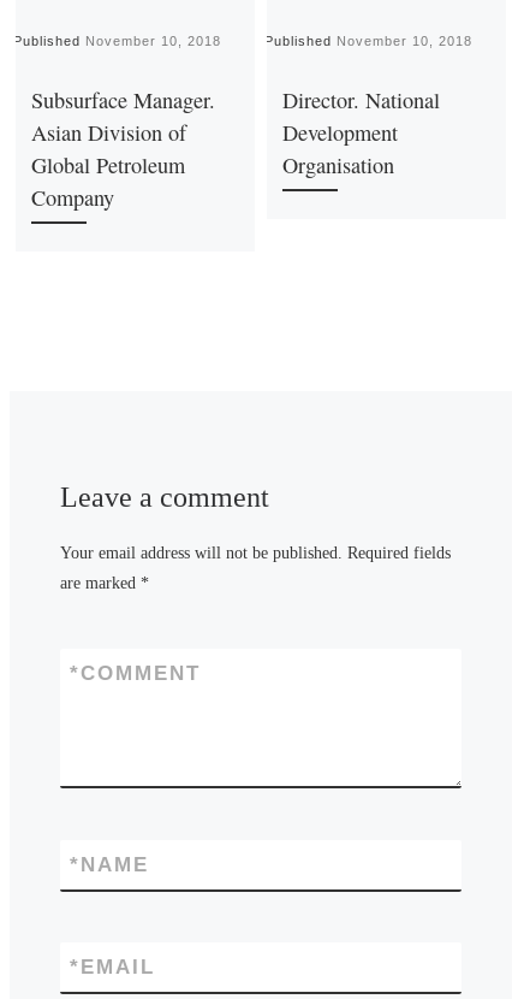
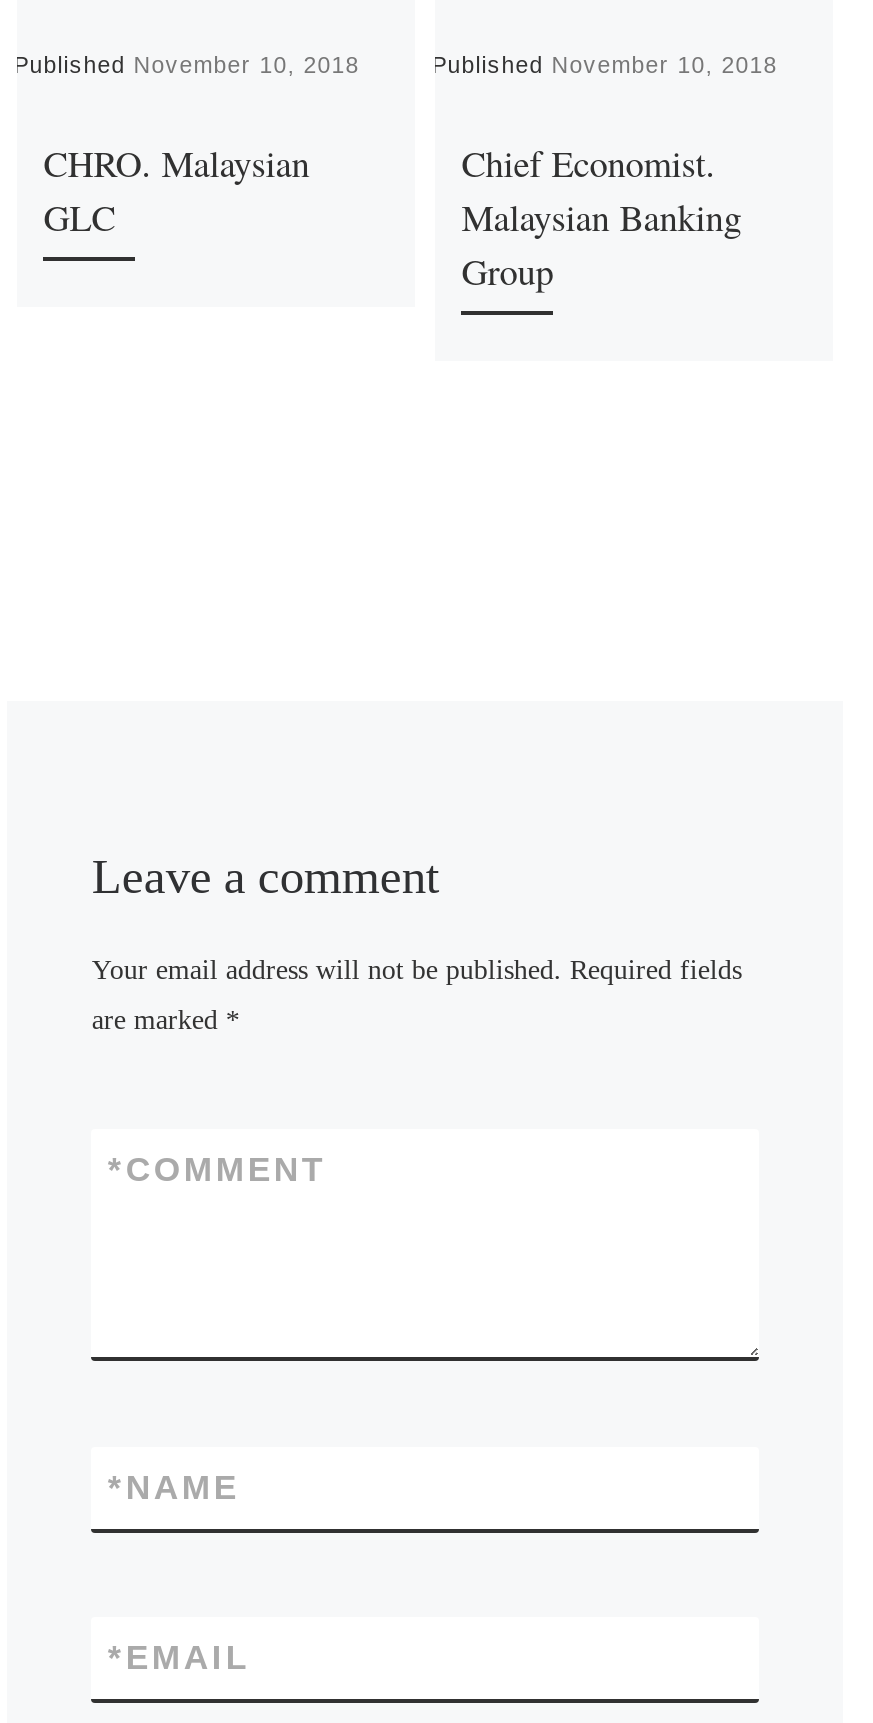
- Subsurface Manager.
- Asian Division of
- Global Petroleum
- Company
+ CHRO. Malaysian
+ GLC

- Director. National
- Development
- Organisation
+ Chief Economist.
+ Malaysian Banking
+ Group
